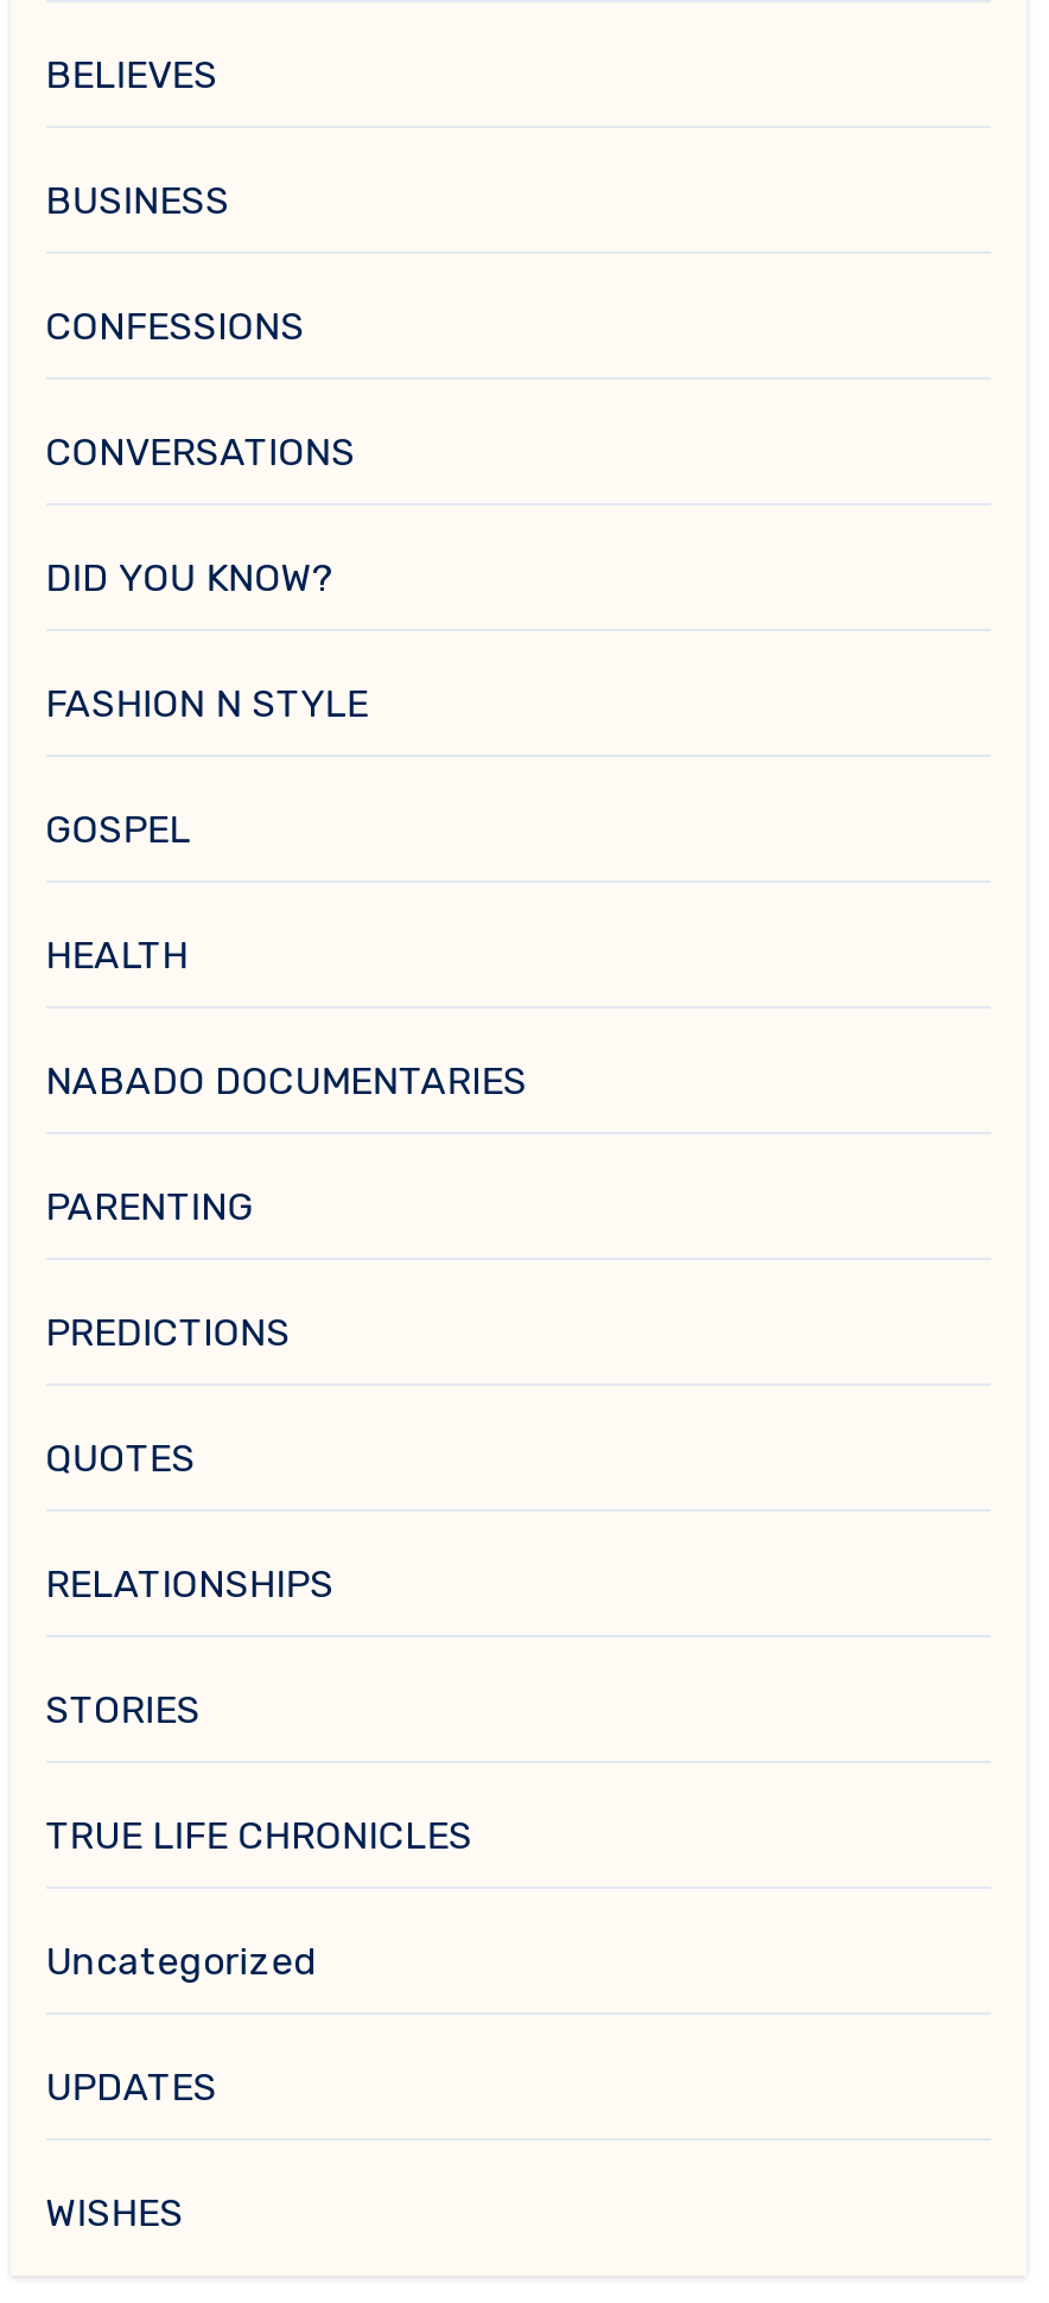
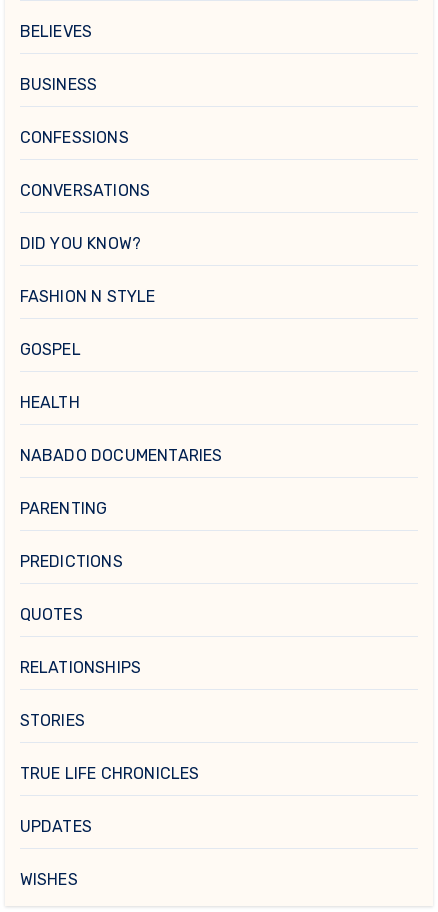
- Uncategorized
